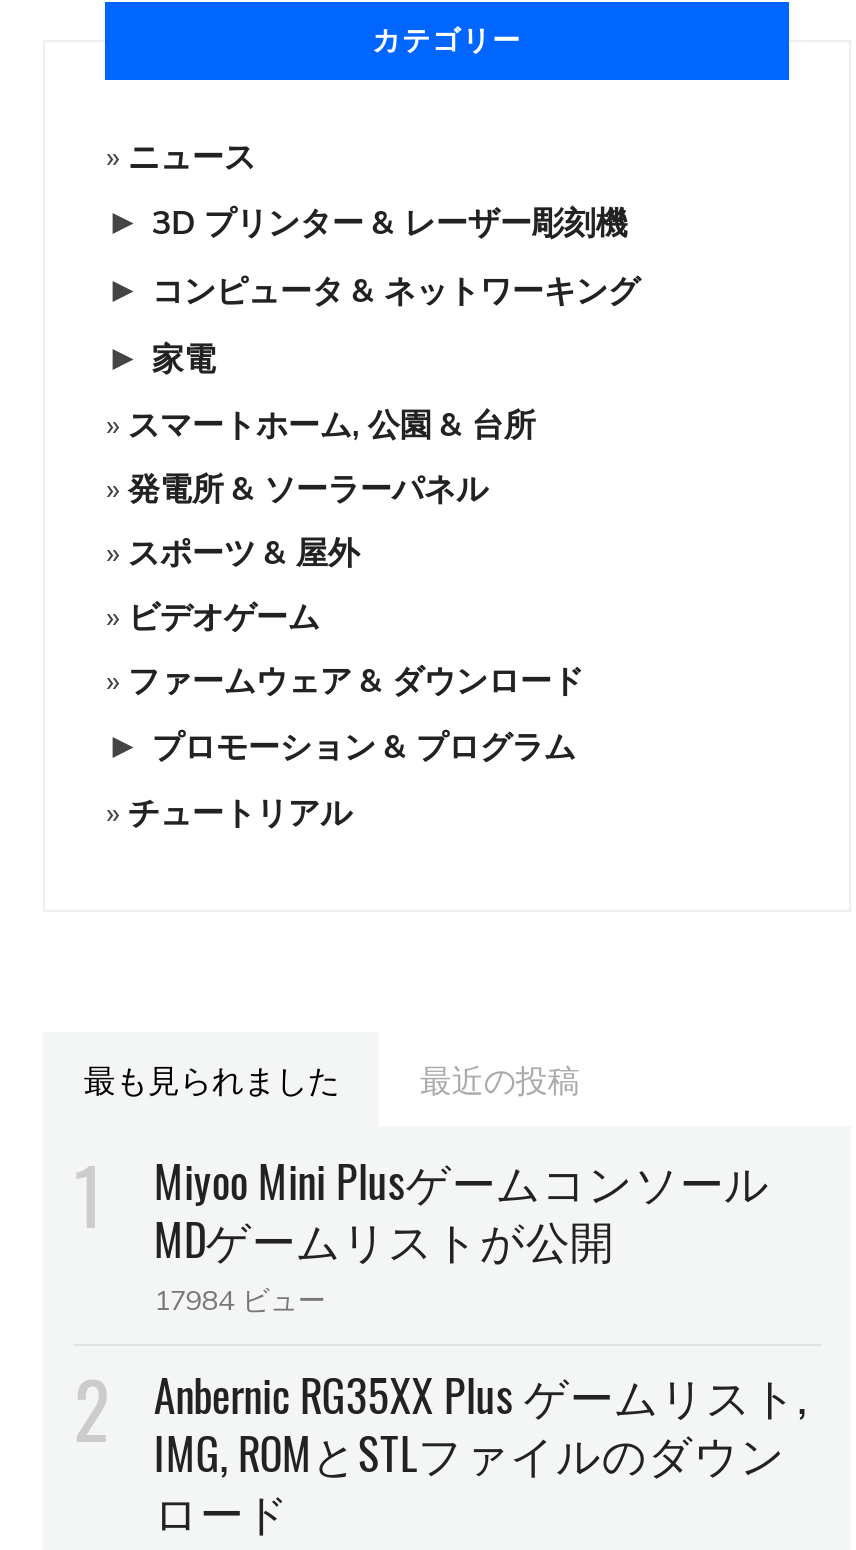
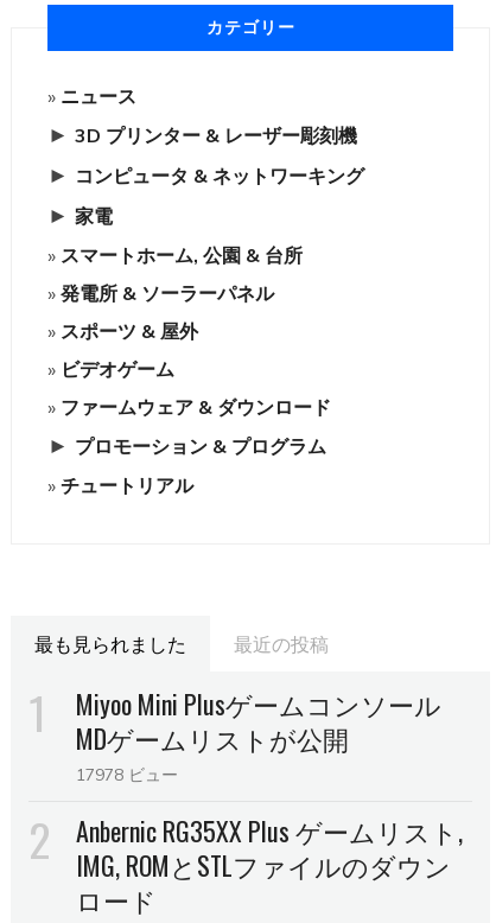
- 17984 ビュー
+ 17978 ビュー
